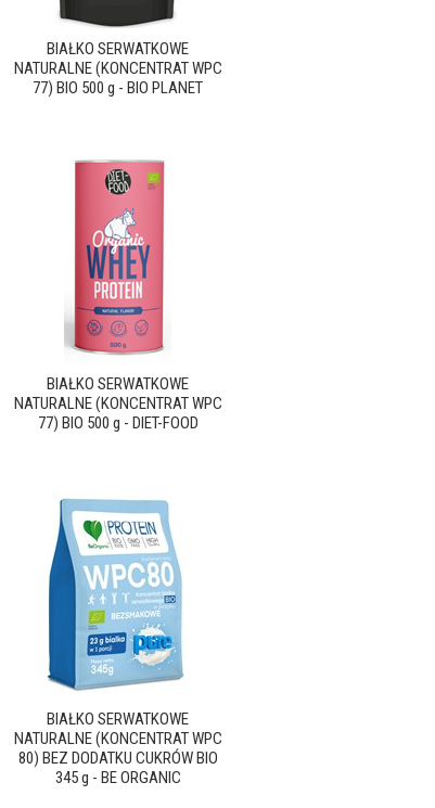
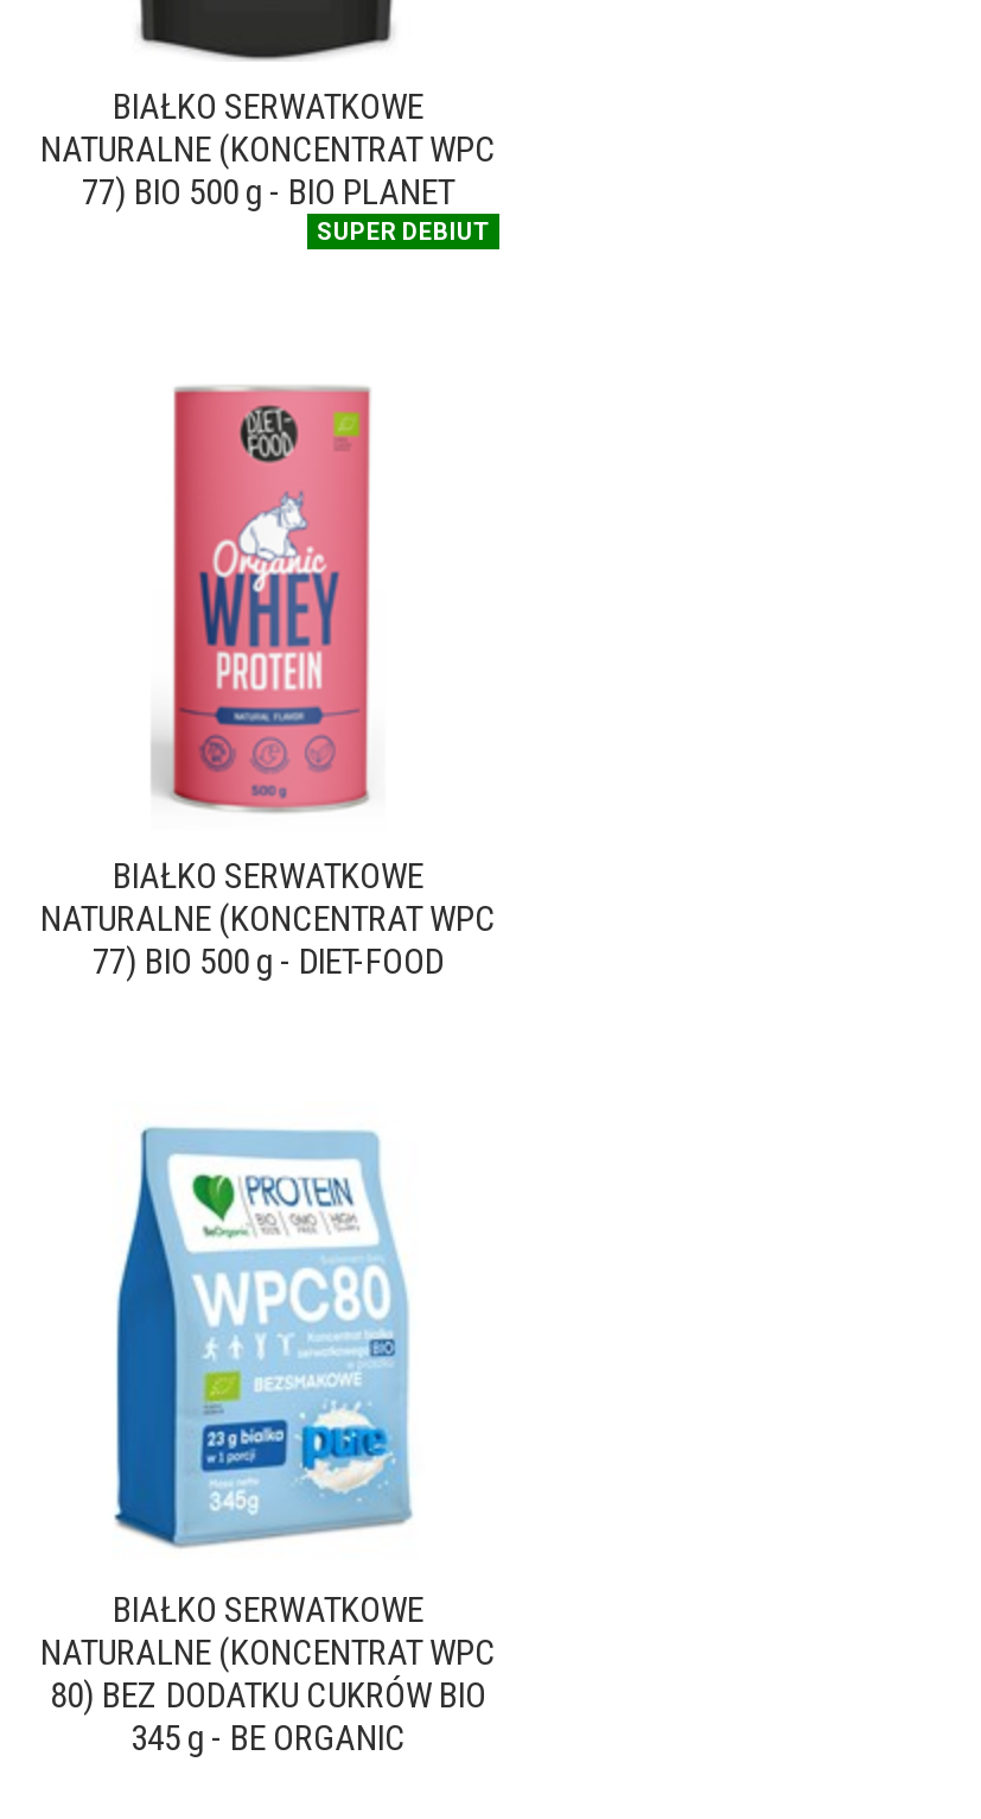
+ SUPER DEBIUT
